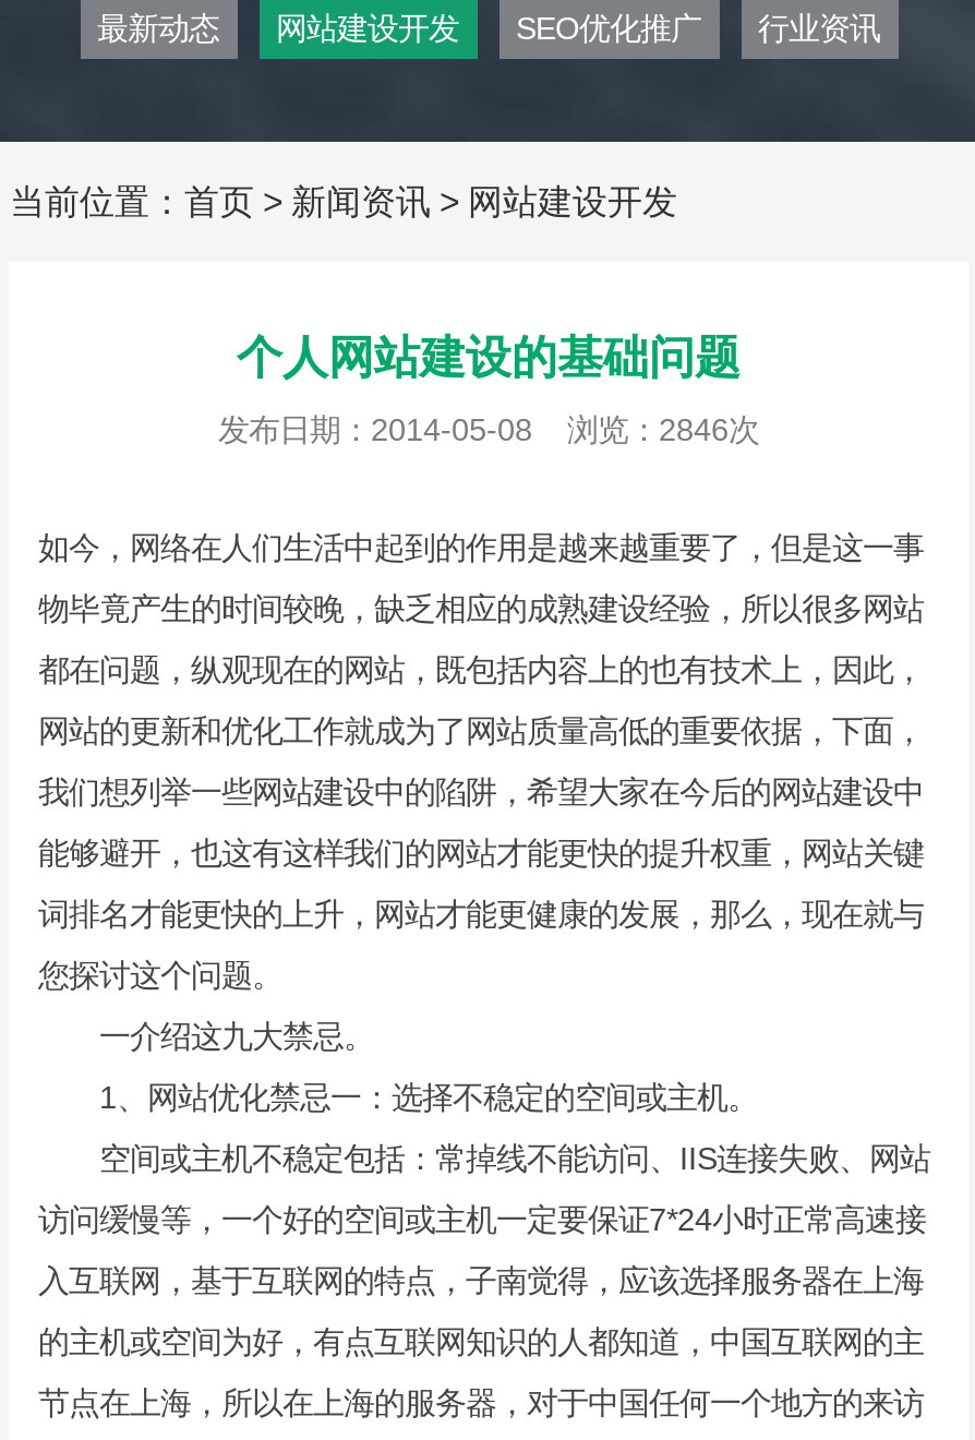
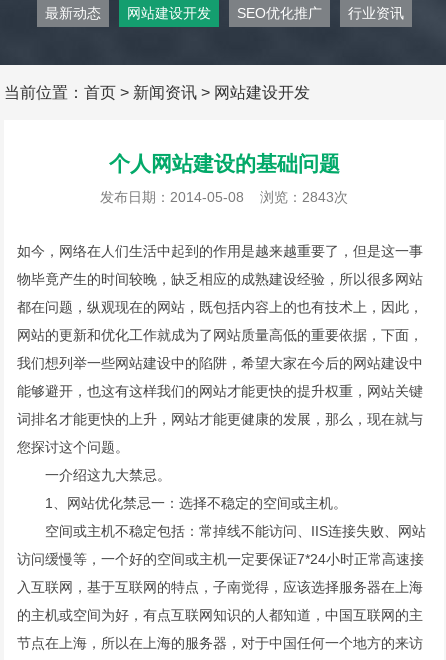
- 发布日期：2014-05-08浏览：2846次
+ 发布日期：2014-05-08浏览：2843次
